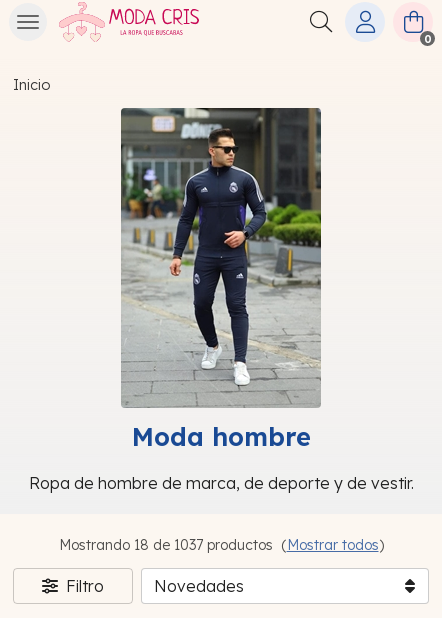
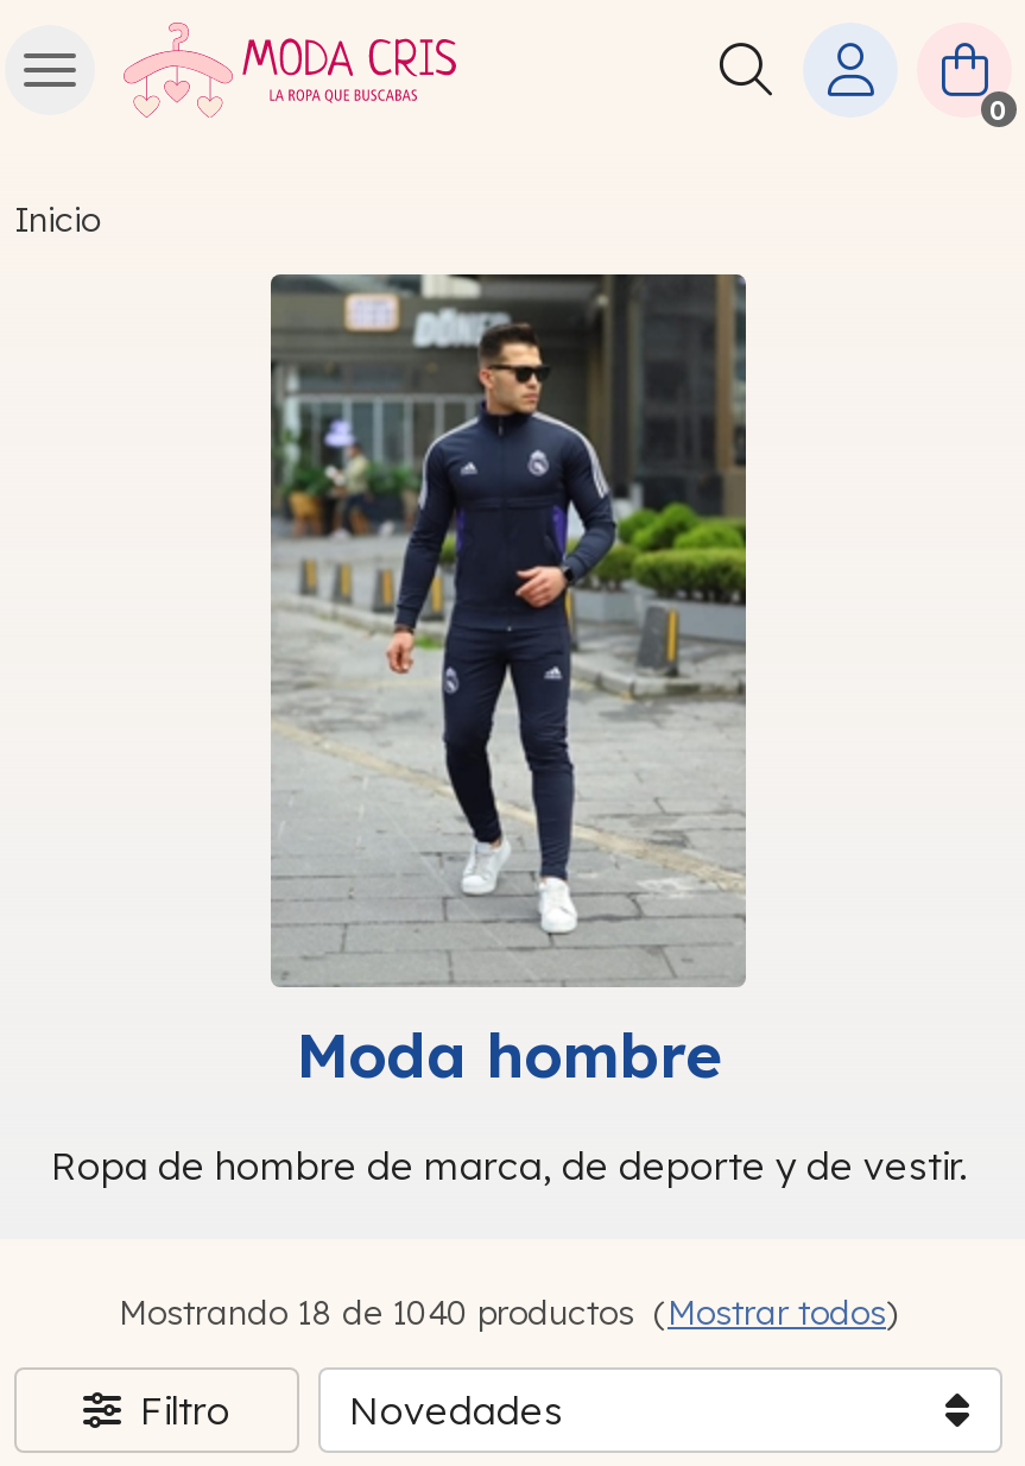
- Mostrando 18 de 1037 productos (Mostrar todos)
+ Mostrando 18 de 1040 productos (Mostrar todos)
